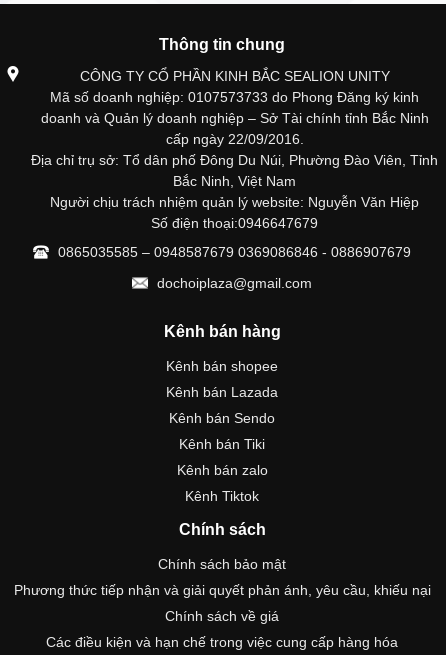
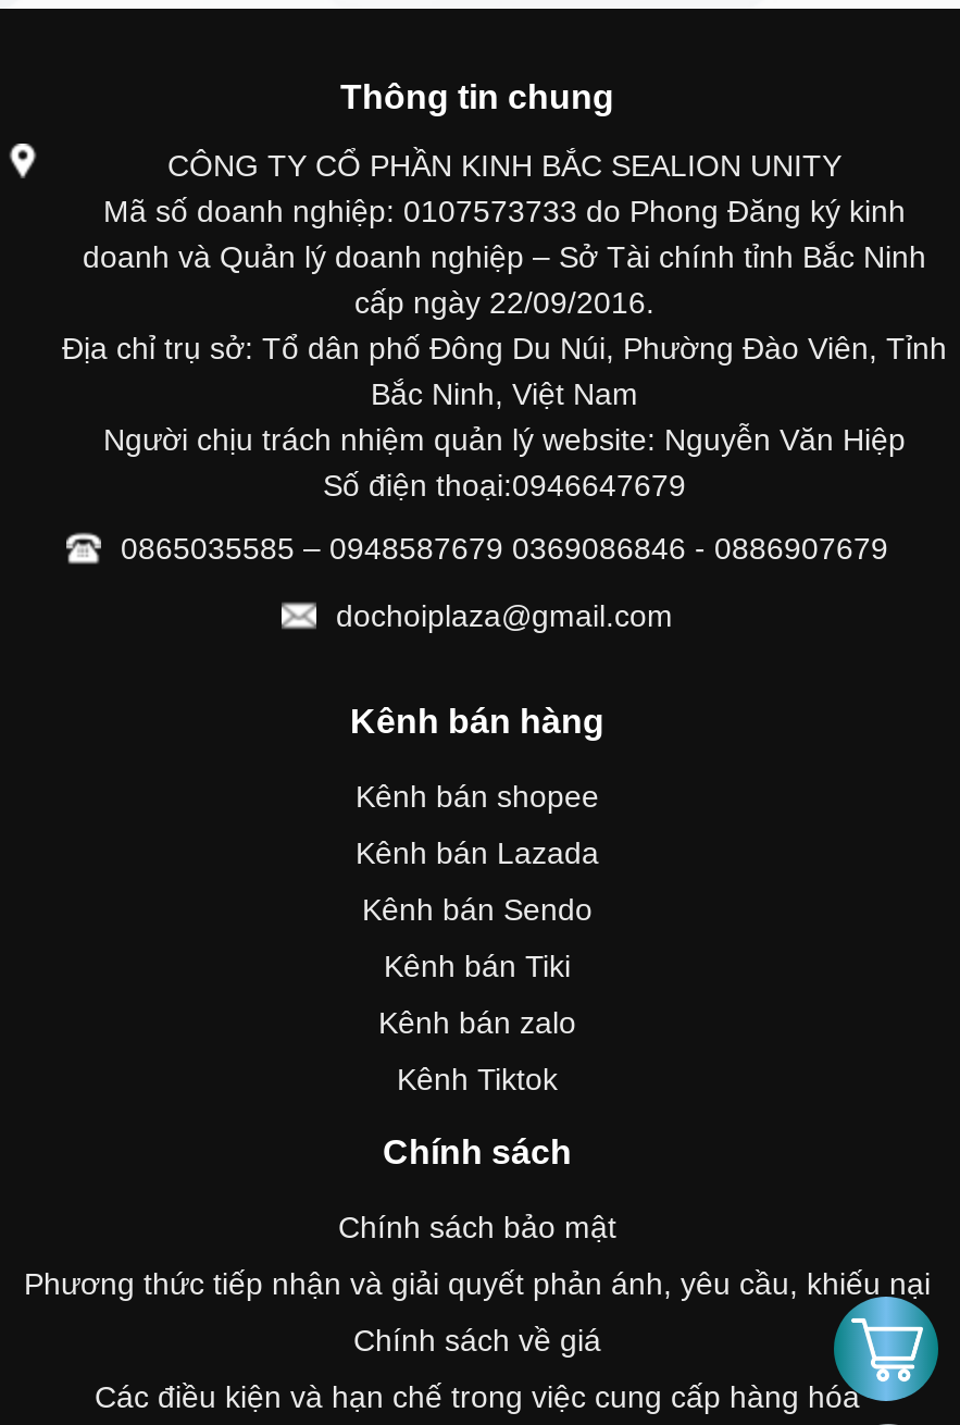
+ [image]
